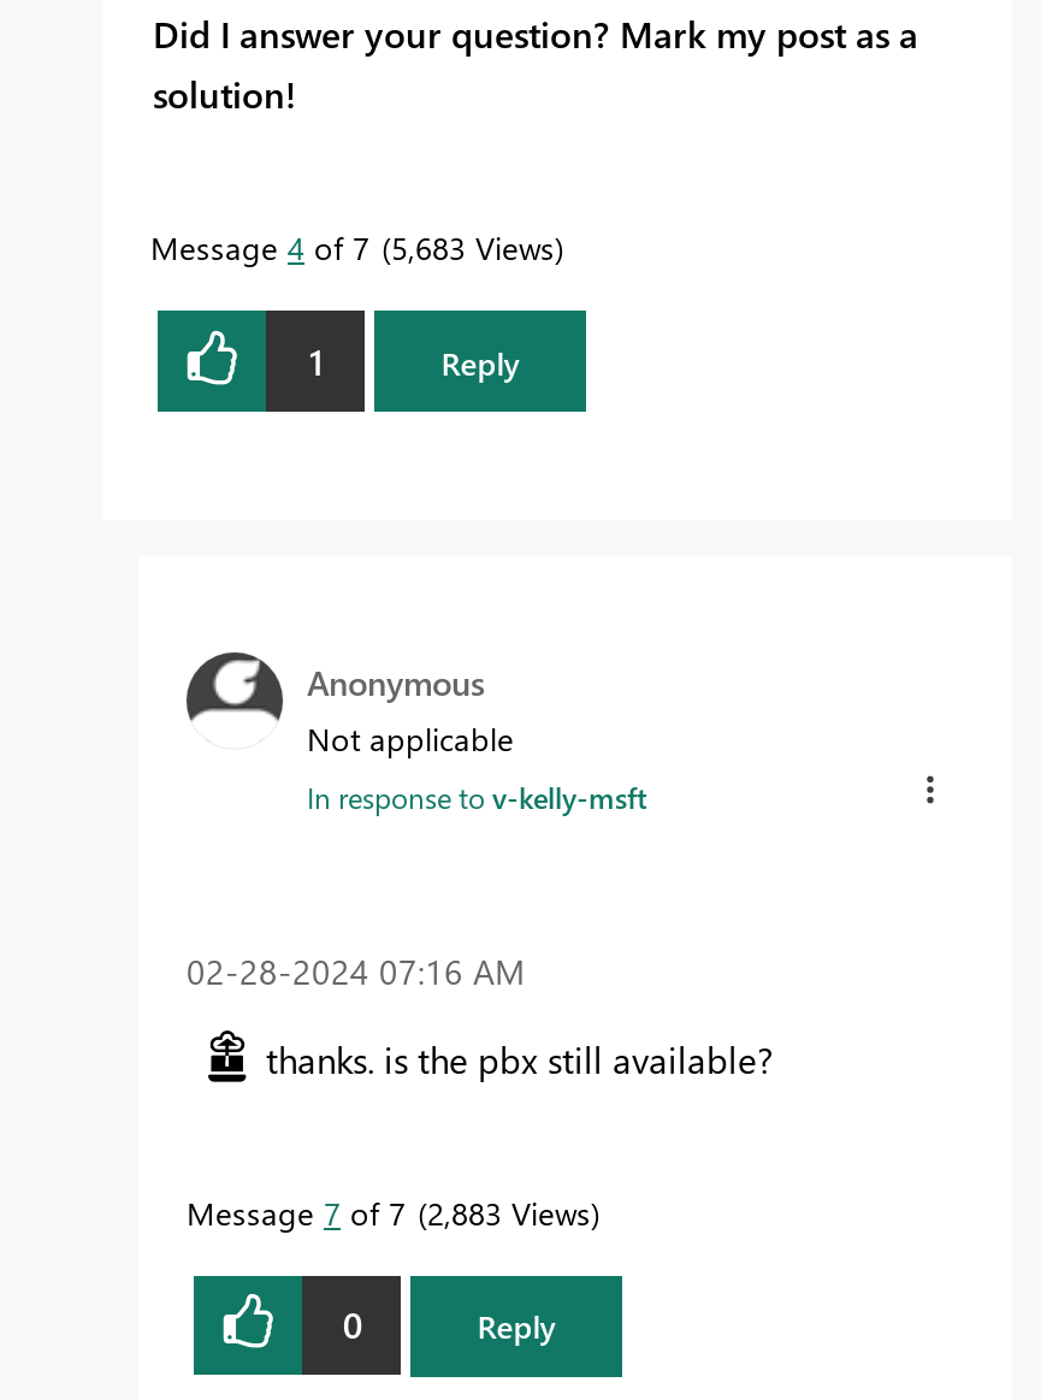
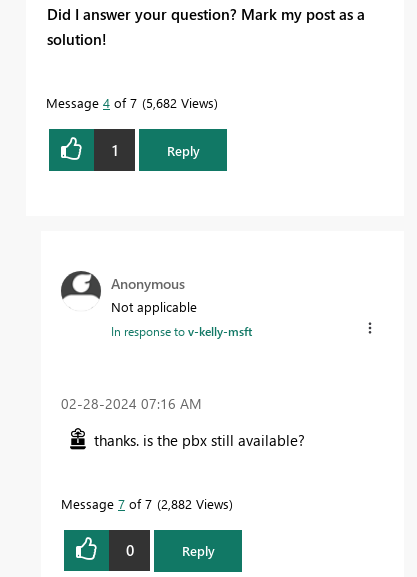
- Message 4 of 7 5,683 Views
+ Message 4 of 7 5,682 Views

- Message 7 of 7 2,883 Views
+ Message 7 of 7 2,882 Views
